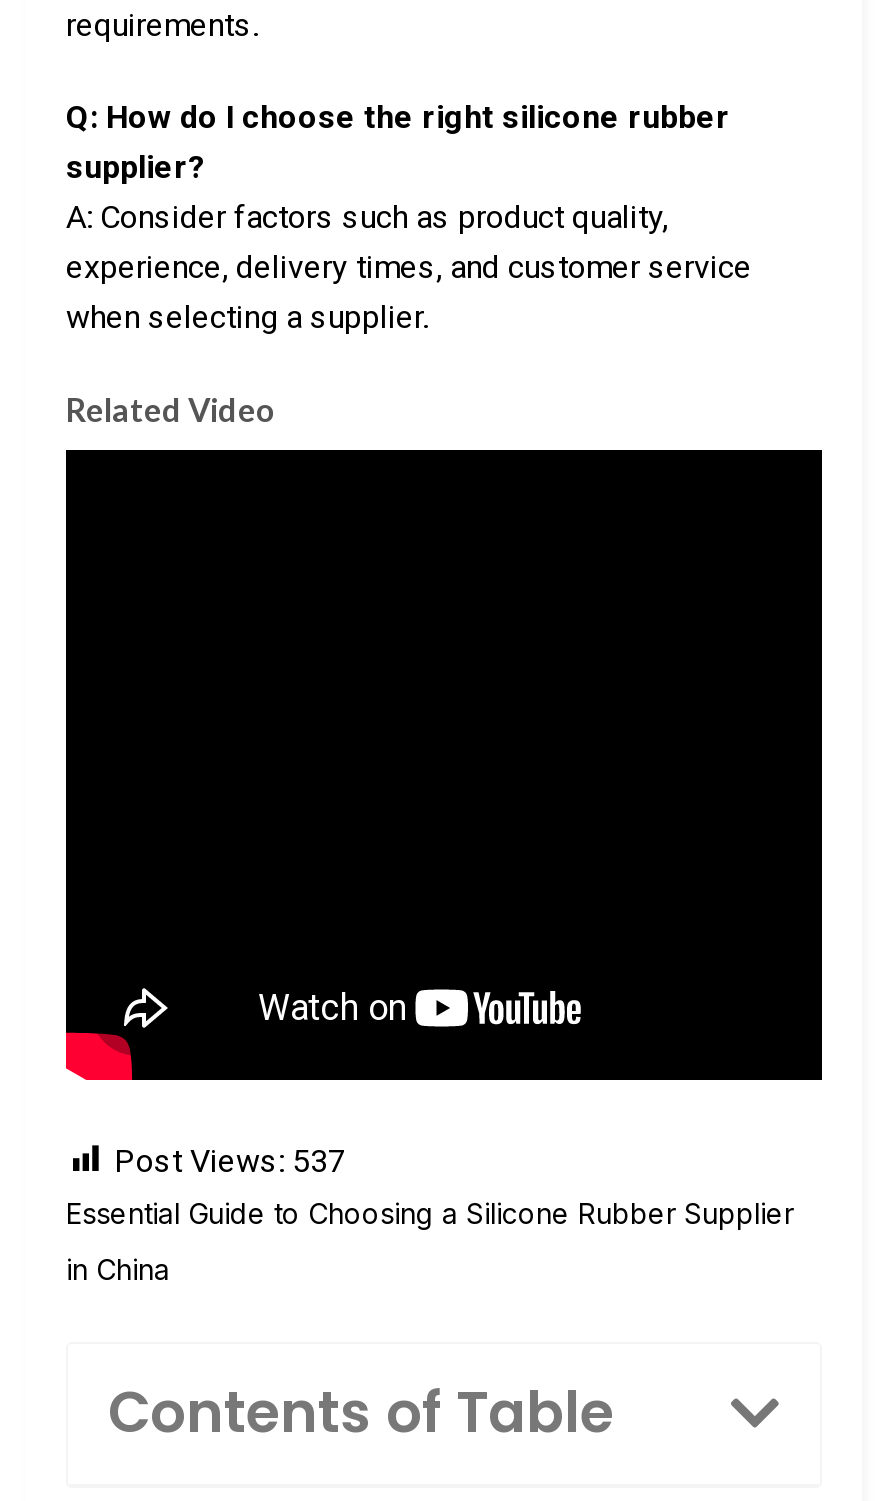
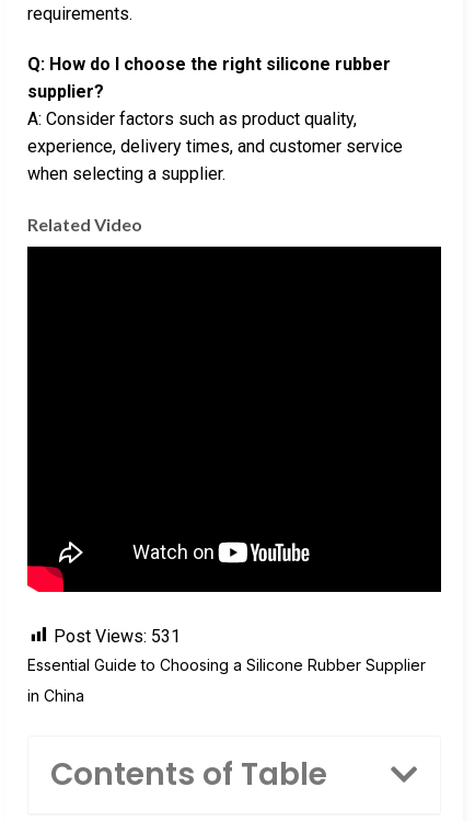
- Post Views: 537
+ Post Views: 531
